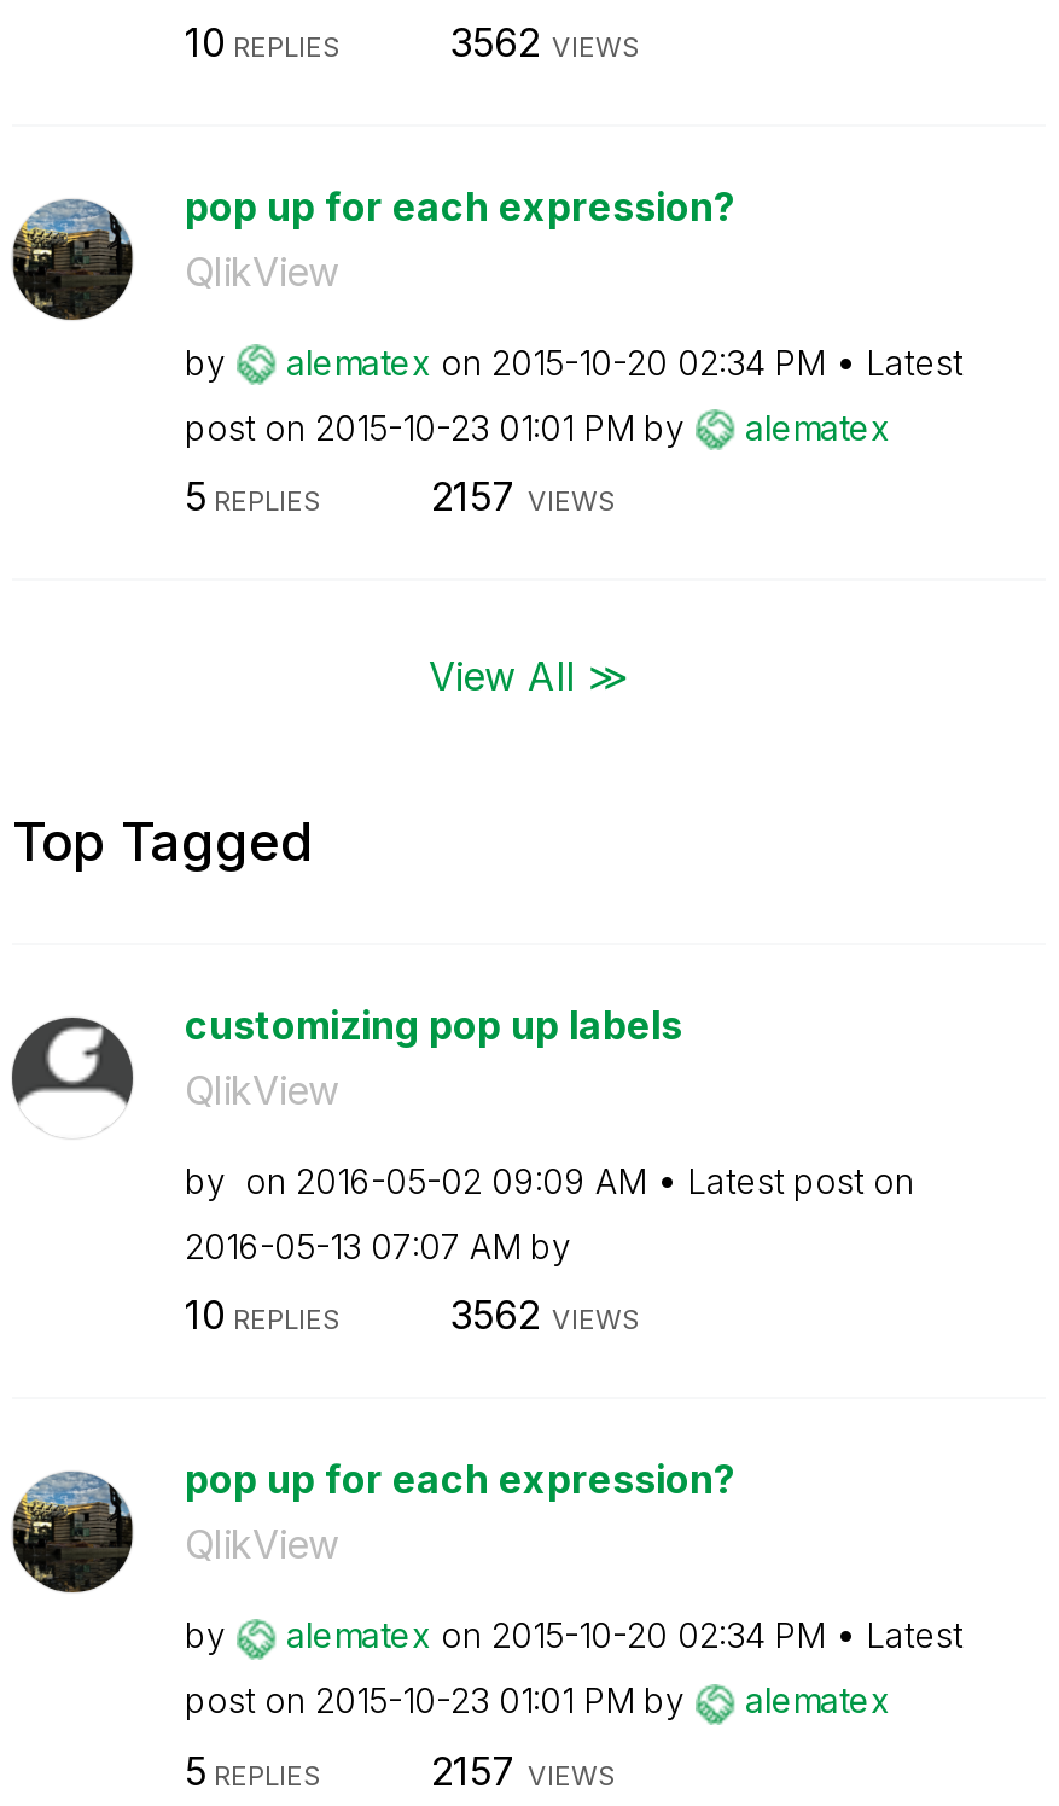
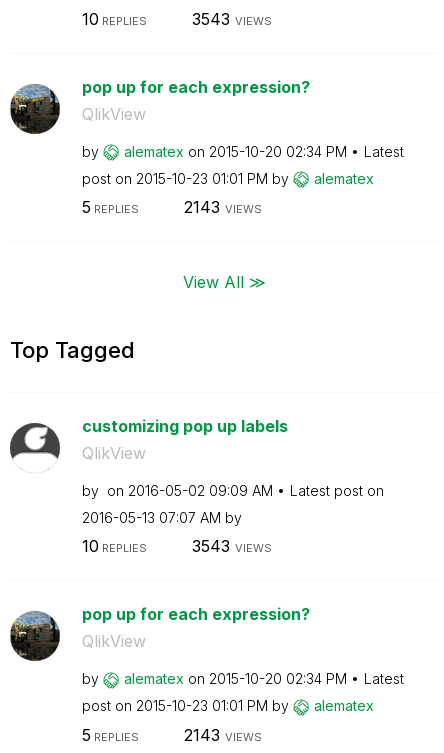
- 3562 VIEWS
+ 3543 VIEWS

- 2157 VIEWS
+ 2143 VIEWS

- 3562 VIEWS
+ 3543 VIEWS

- 2157 VIEWS
+ 2143 VIEWS
